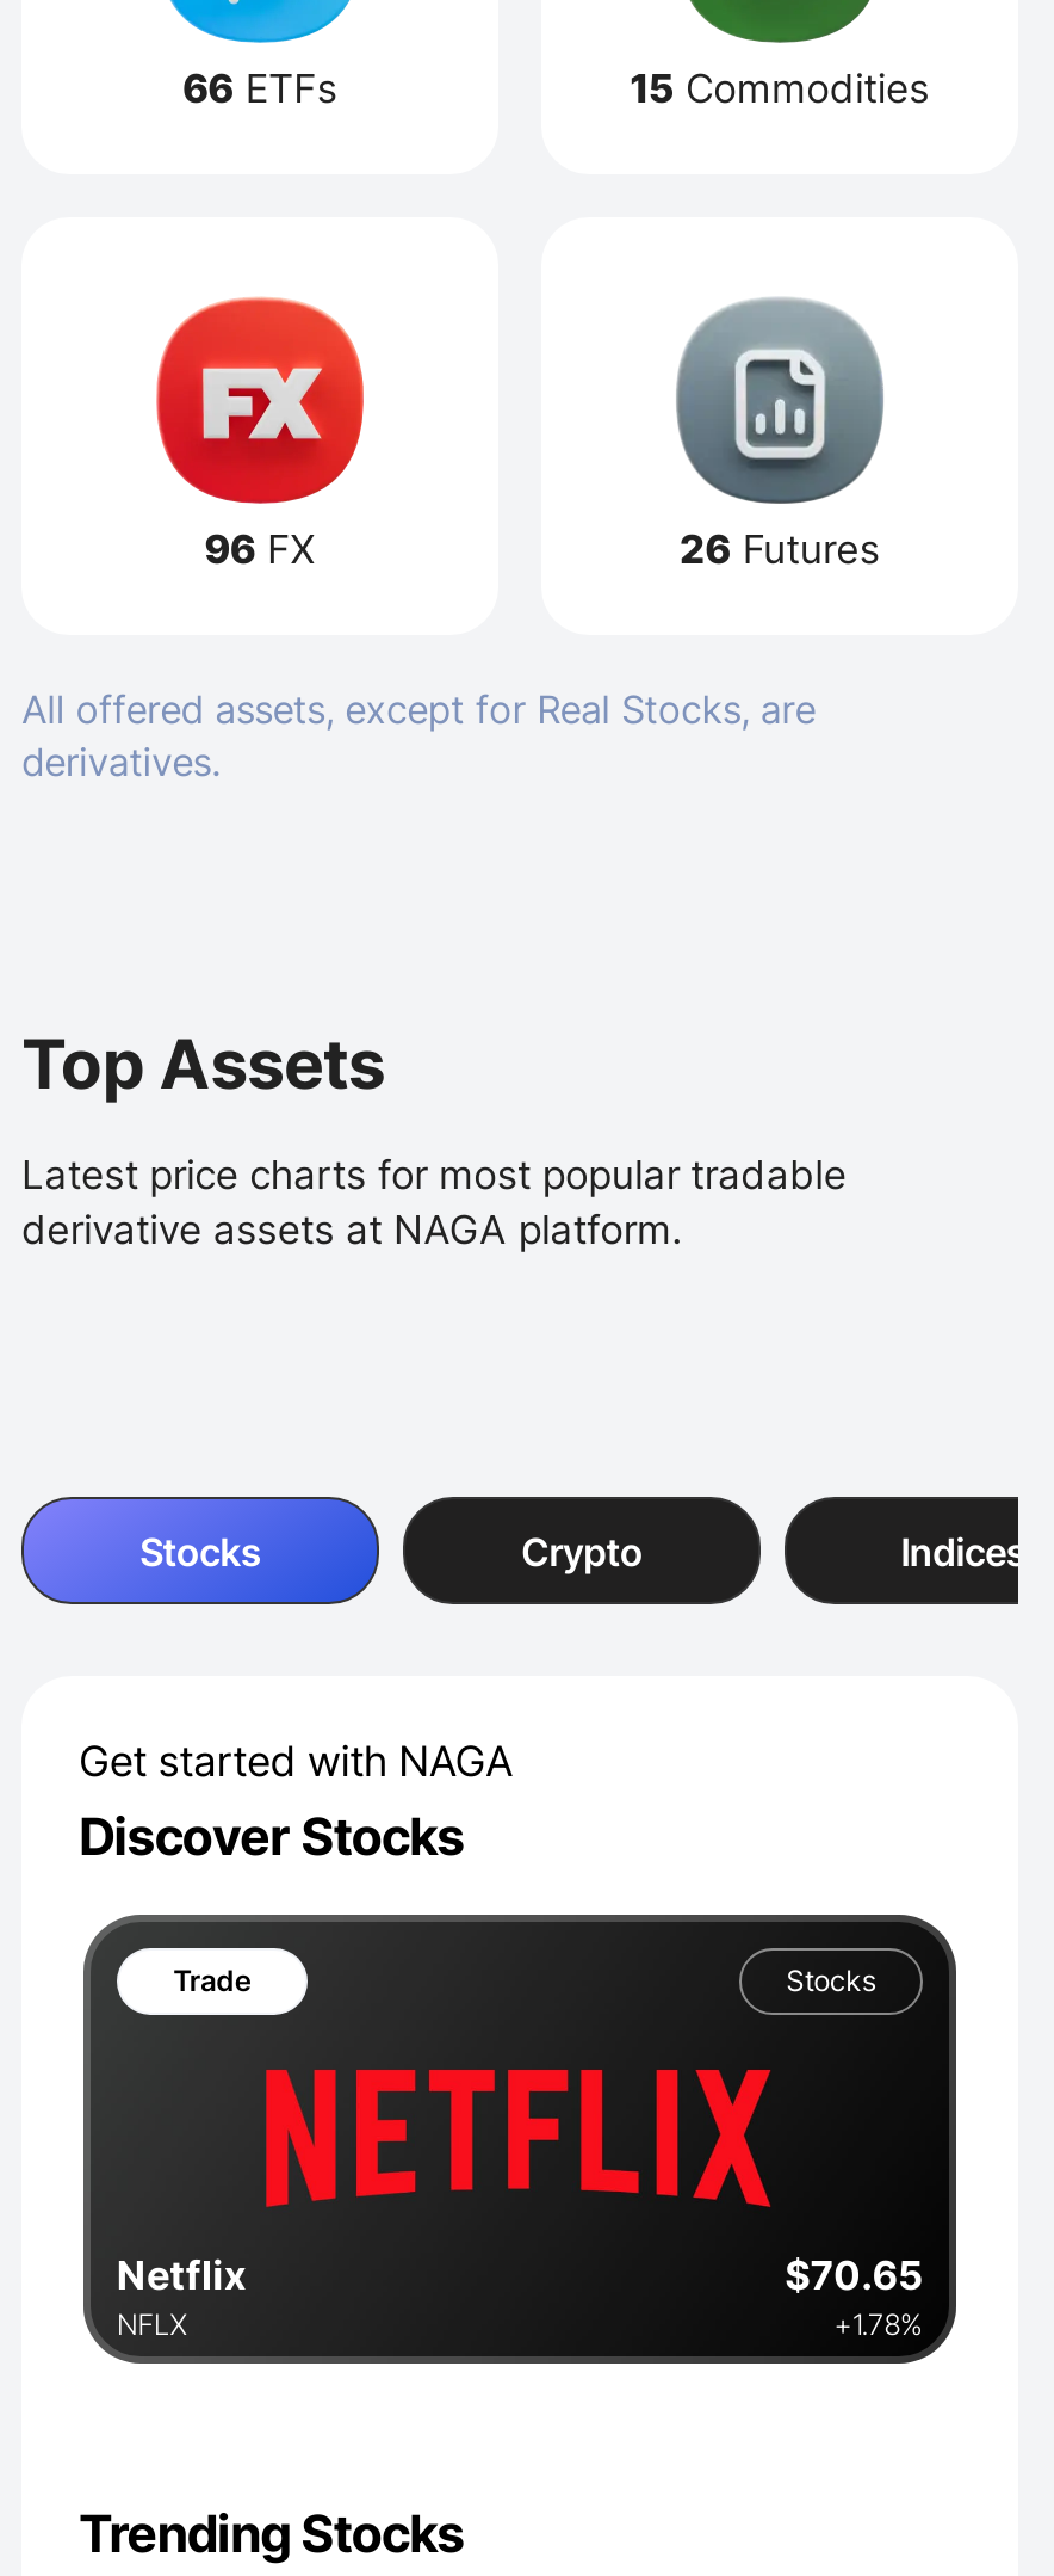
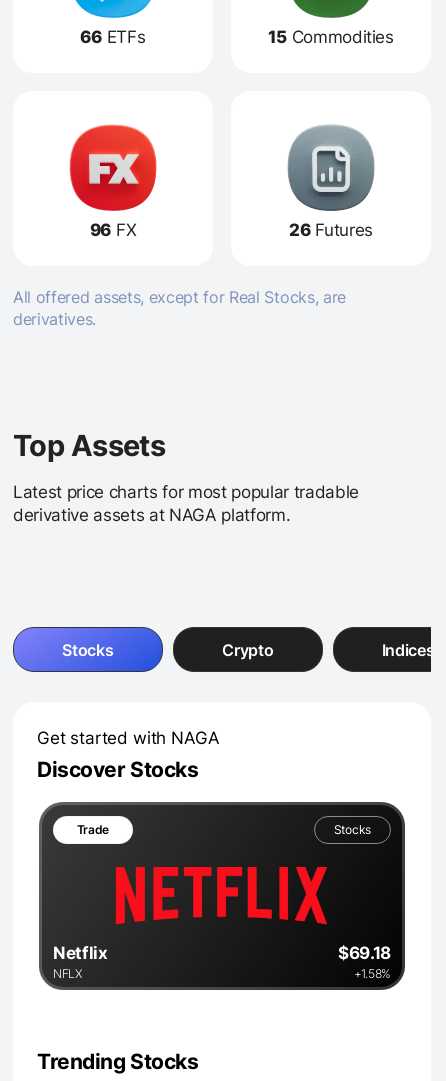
- $70.65
+ $69.18

- +1.78%
+ +1.58%
